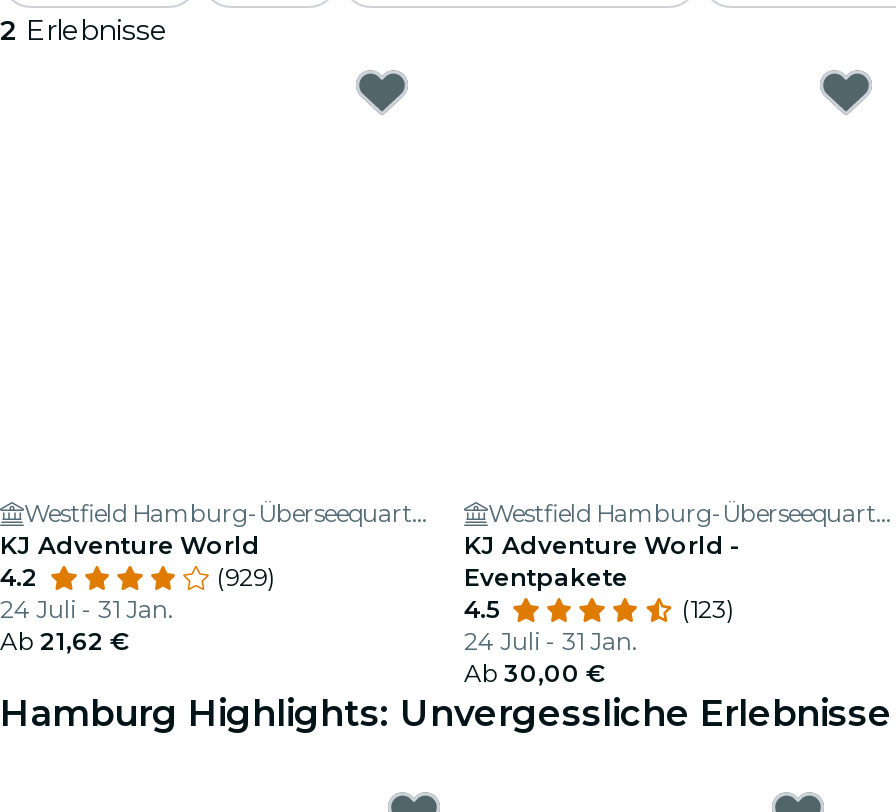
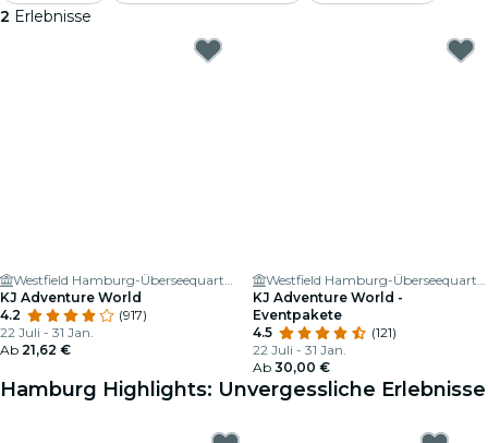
- (929)
+ (917)

- 24 Juli - 31 Jan.
+ 22 Juli - 31 Jan.

- (123)
+ (121)

- 24 Juli - 31 Jan.
+ 22 Juli - 31 Jan.
